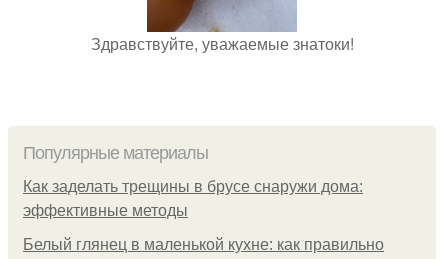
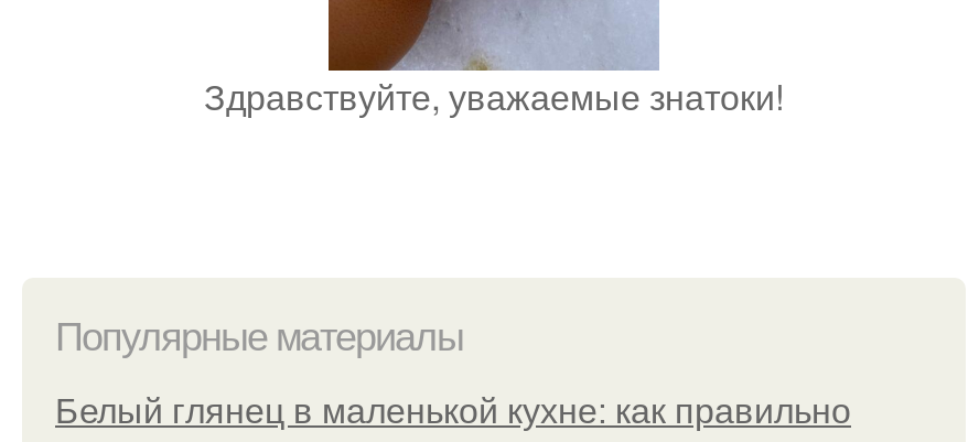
- Как заделать трещины в брусе снаружи дома:
- эффективные методы
